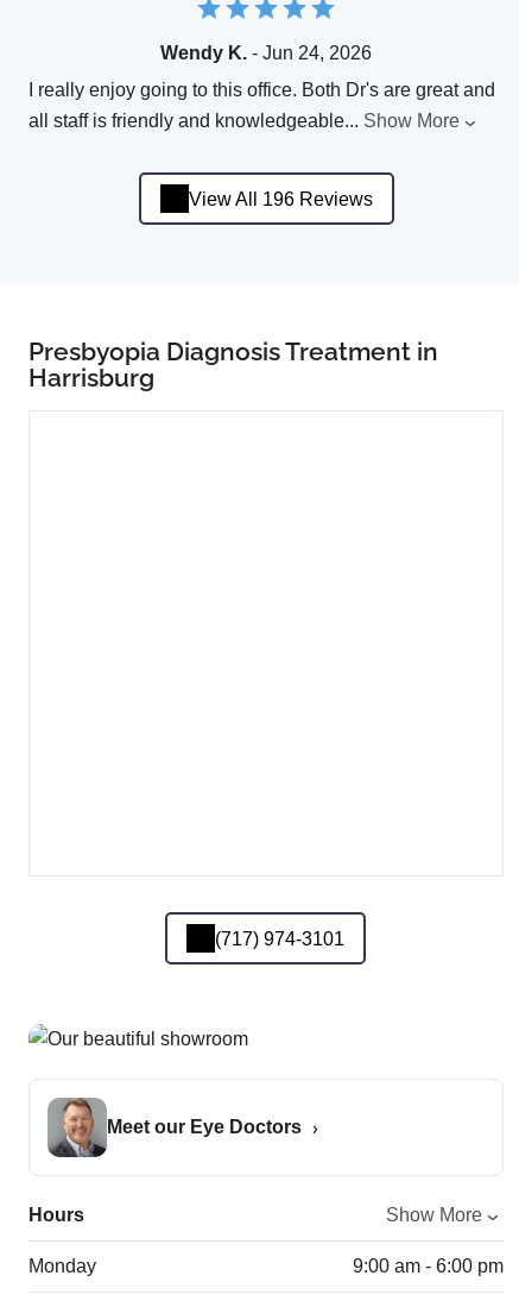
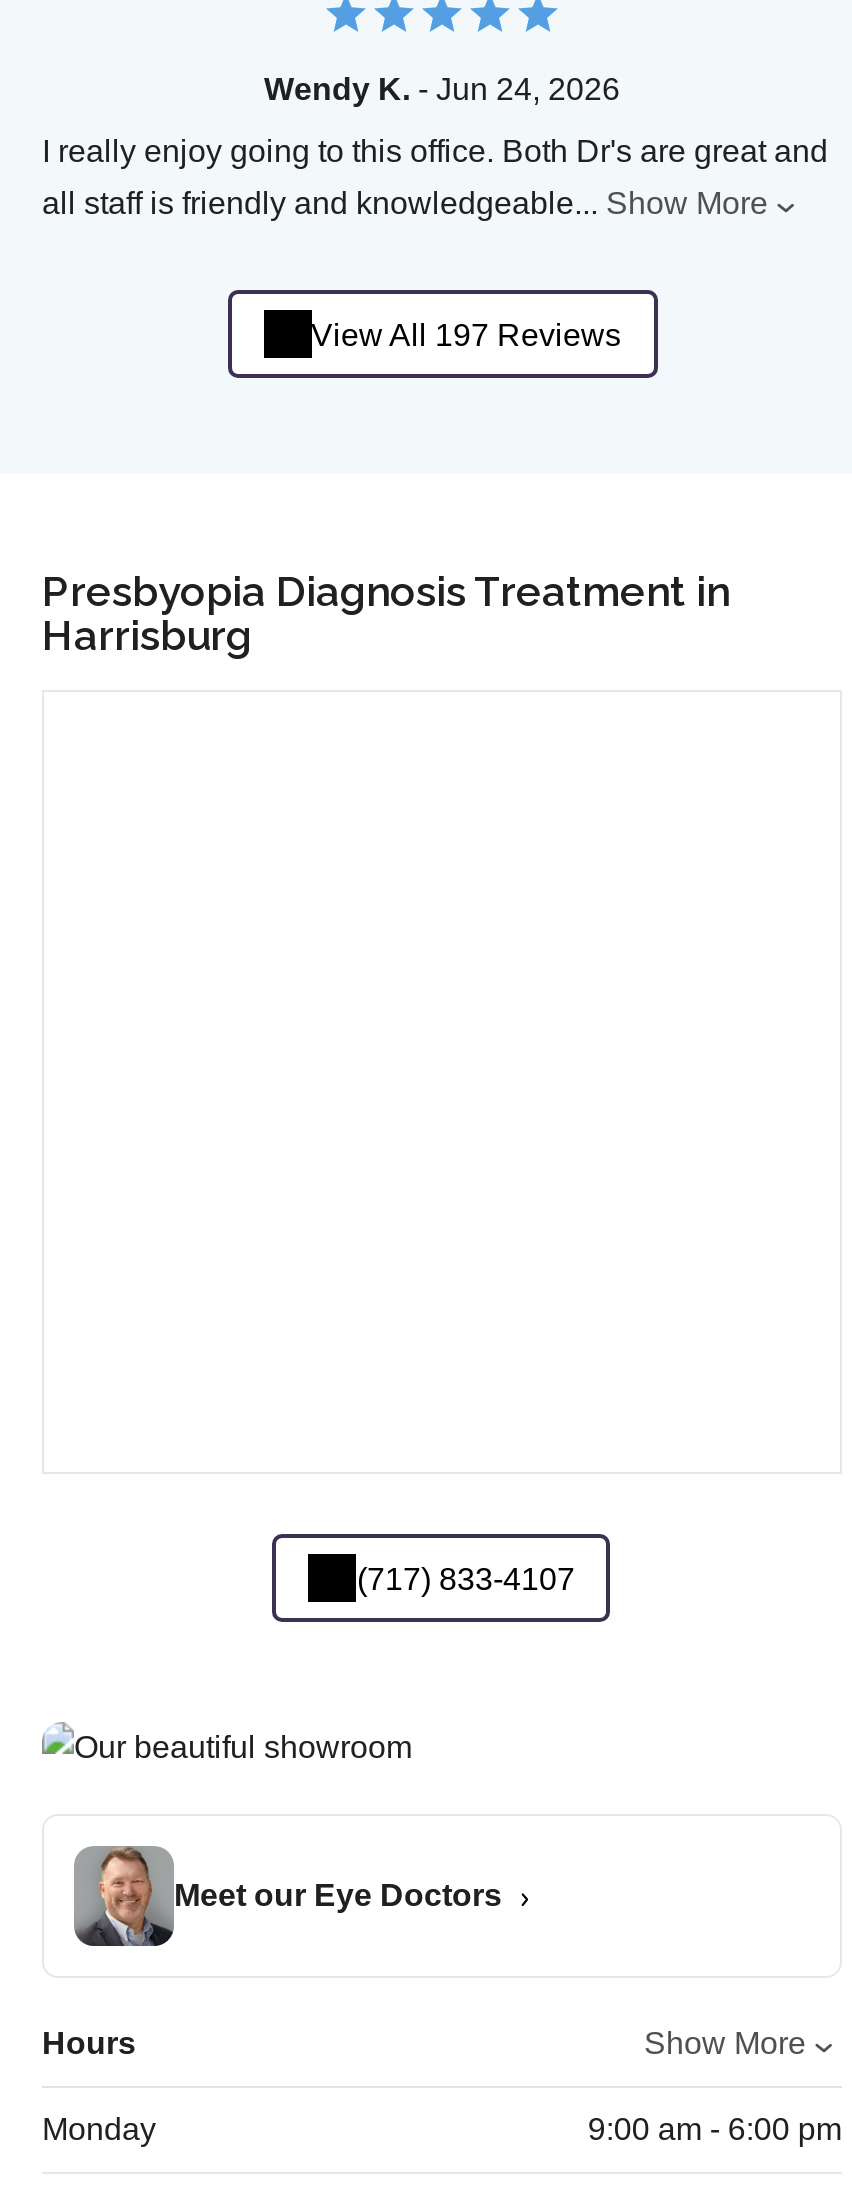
- View All 196 Reviews
+ View All 197 Reviews

- (717) 974-3101
+ (717) 833-4107
